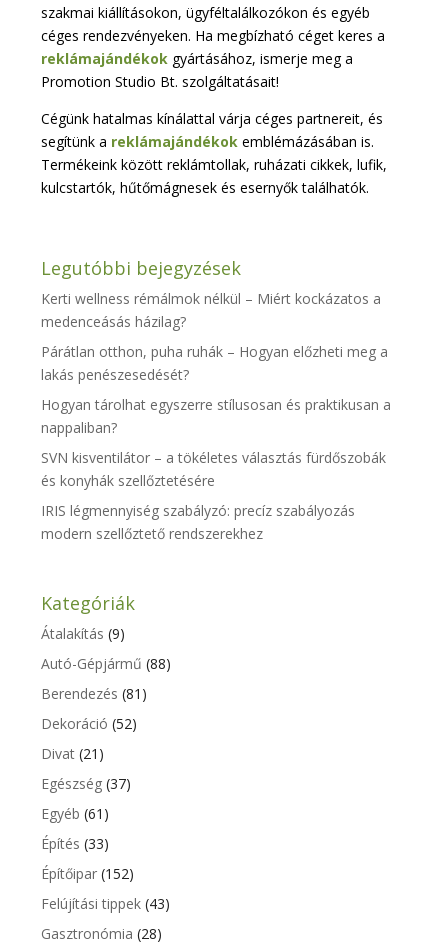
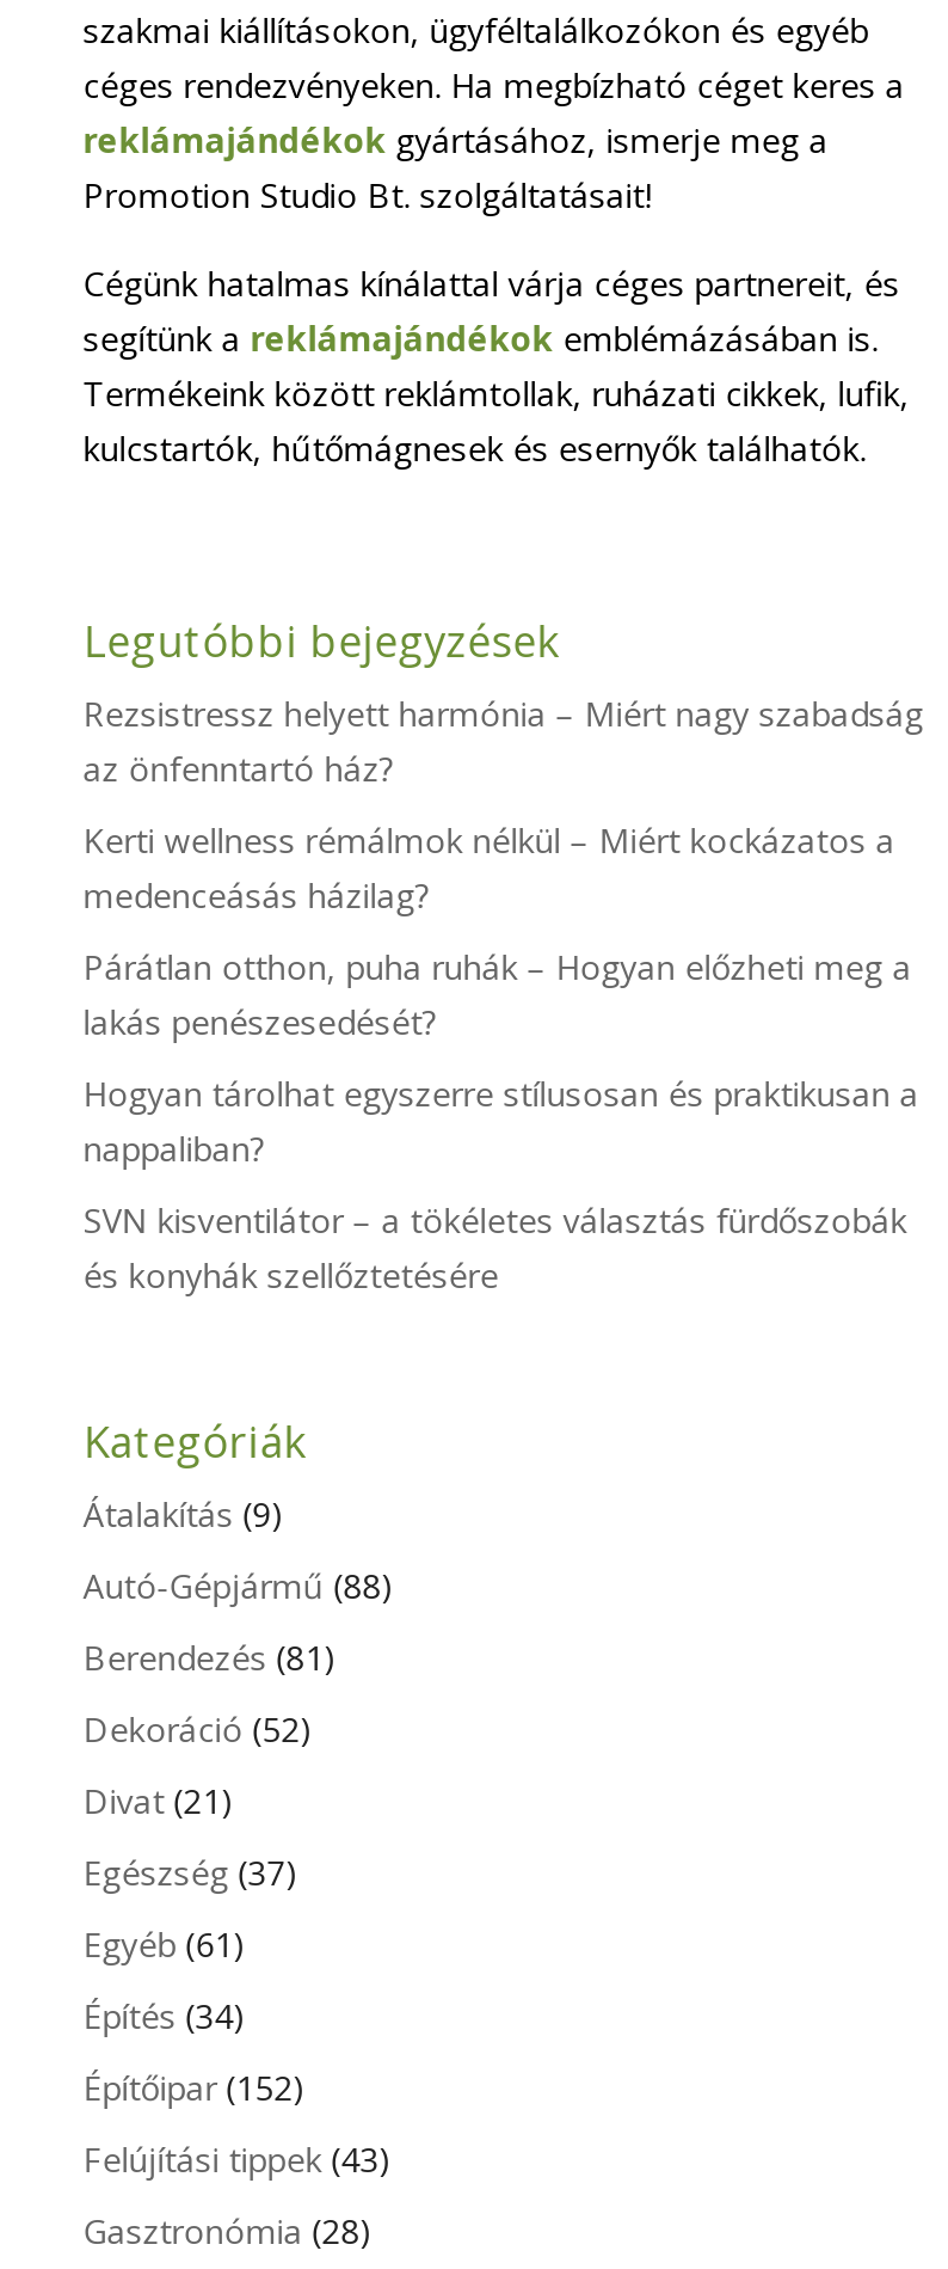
+ Rezsistressz helyett harmónia – Miért nagy szabadság
+ az önfenntartó ház?

moved down: Kerti wellness rémálmok nélkül – Miért kockázatos a | medenceásás házilag? | Párátlan otthon, puha ruhák – Hogyan előzheti meg a | lakás penészesedését? | Hogyan tárolhat egyszerre stílusosan és praktikusan a | nappaliban? | SVN kisventilátor – a tökéletes választás fürdőszobák | és konyhák szellőztetésére

- IRIS légmennyiség szabályzó: precíz szabályozás
- modern szellőztető rendszerekhez

- Építés (33)
+ Építés (34)
